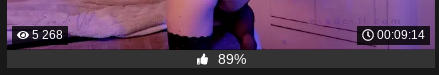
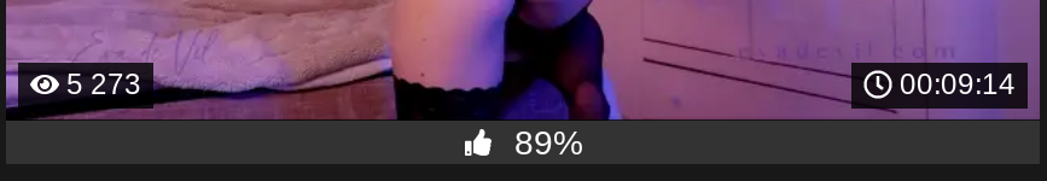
- 5 268
+ 5 273
